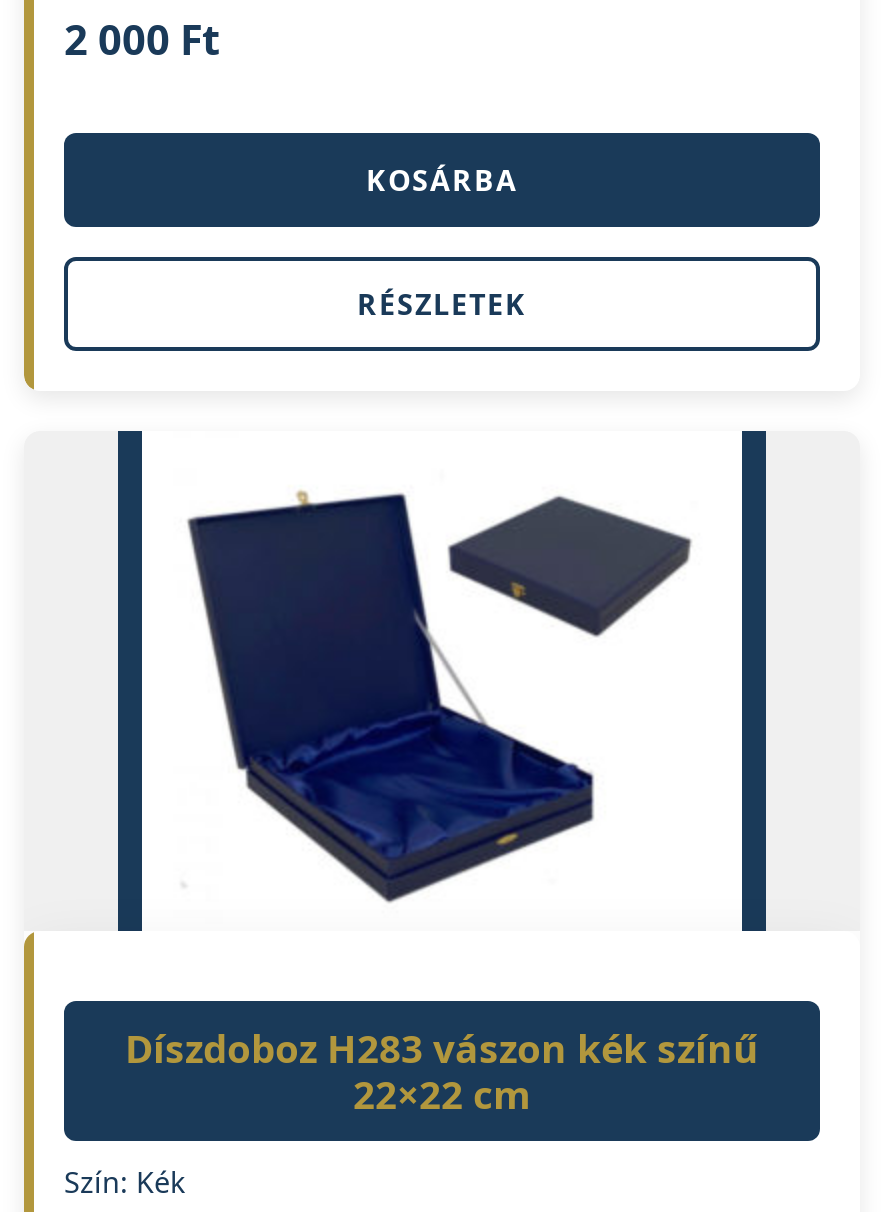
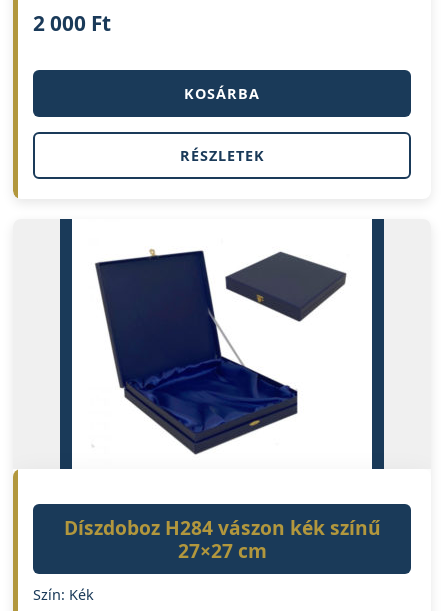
- Díszdoboz H283 vászon kék színű
+ Díszdoboz H284 vászon kék színű

- 22×22 cm
+ 27×27 cm
